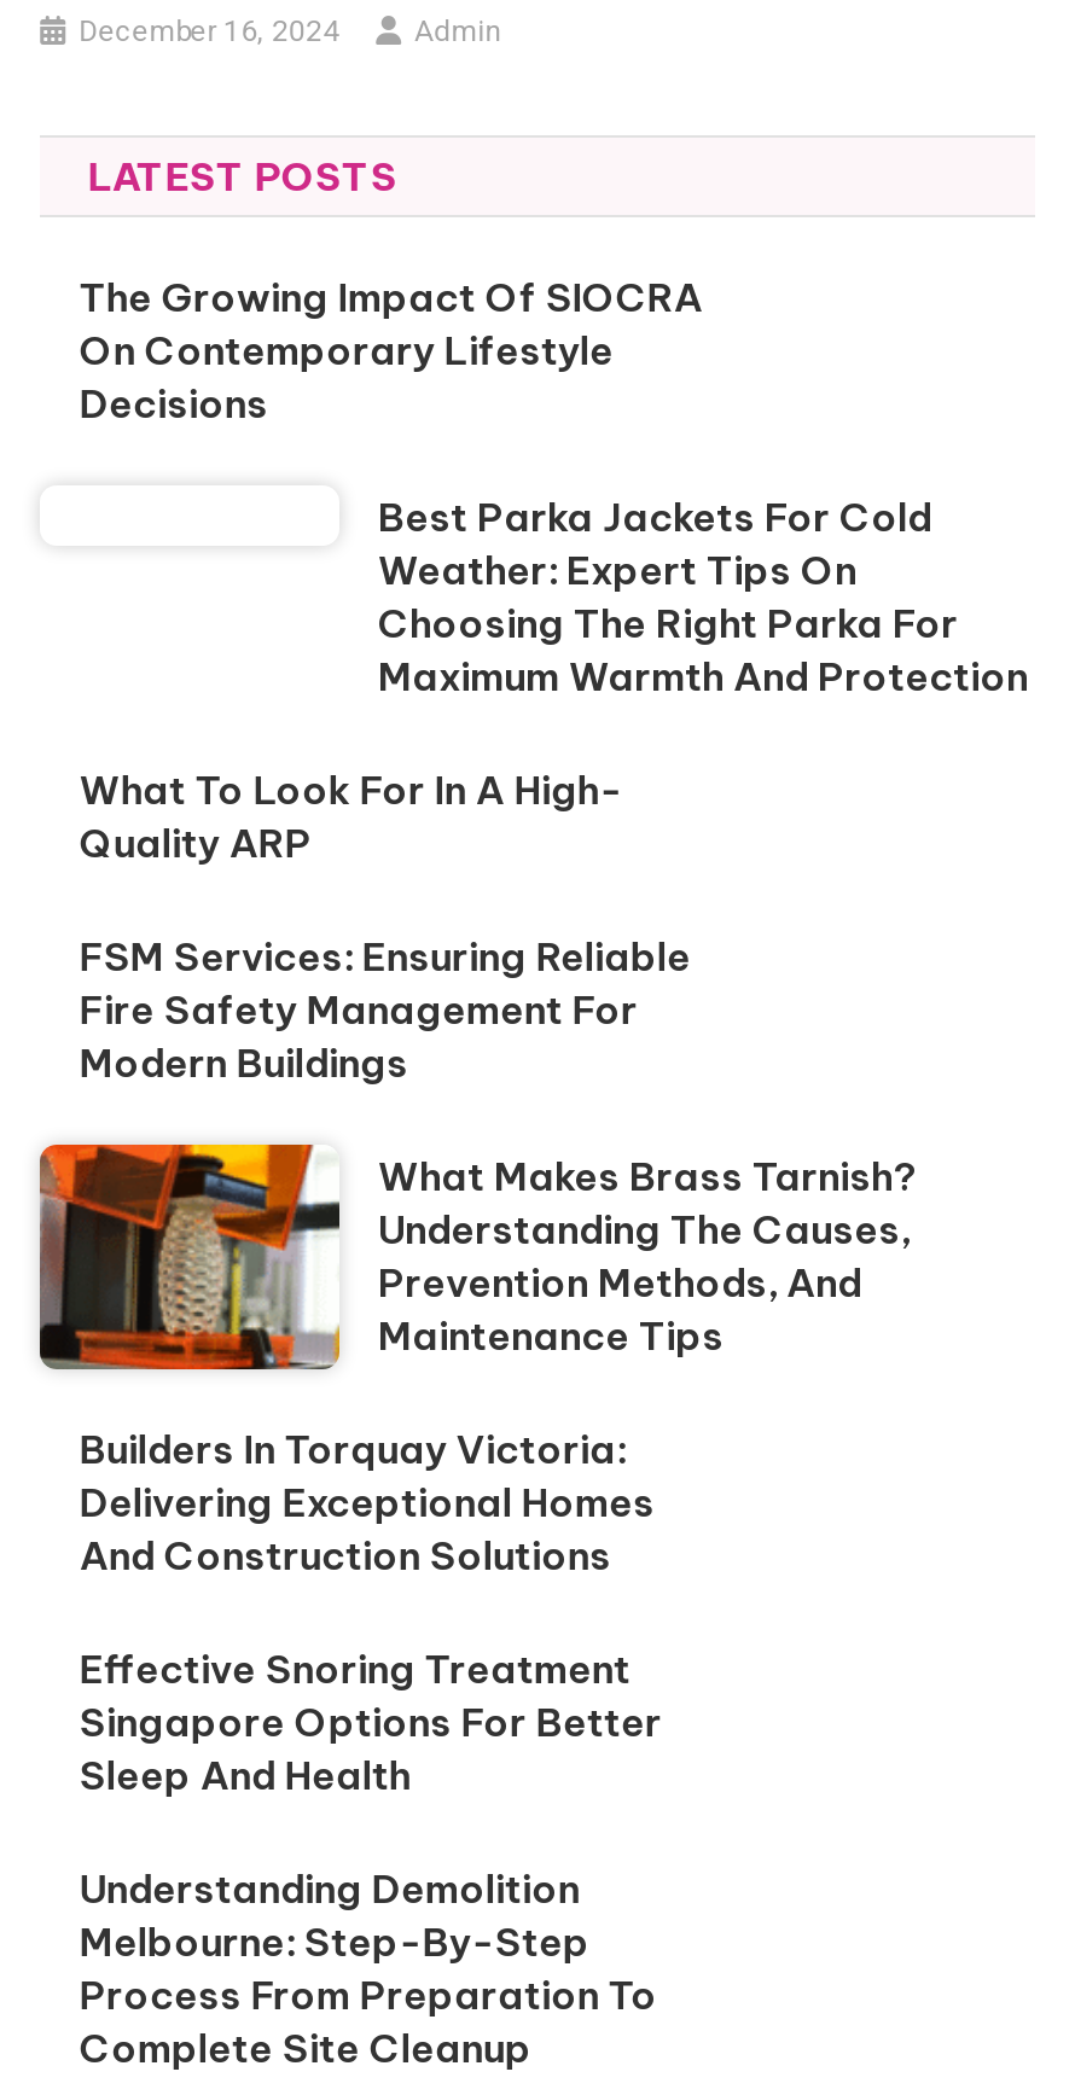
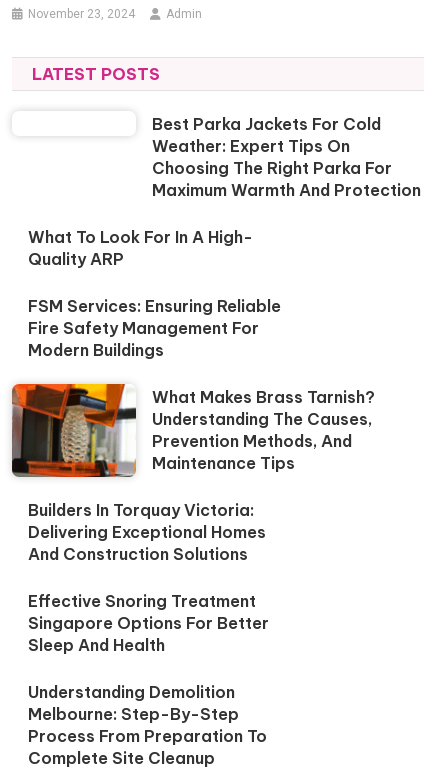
- December 16, 2024
+ November 23, 2024

- The Growing Impact Of SIOCRA
- On Contemporary Lifestyle
- Decisions
